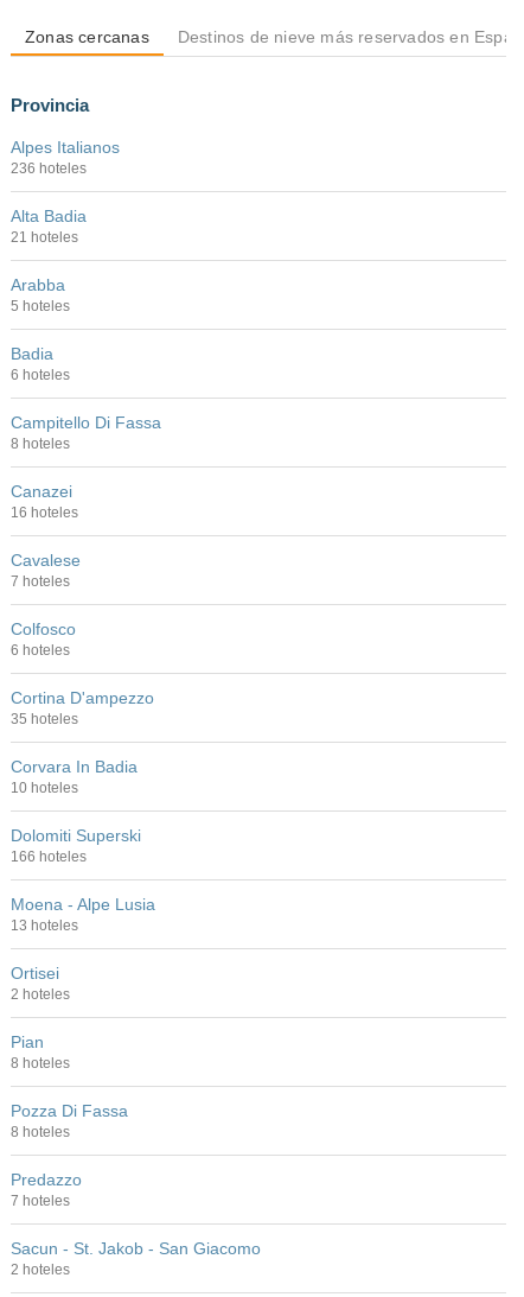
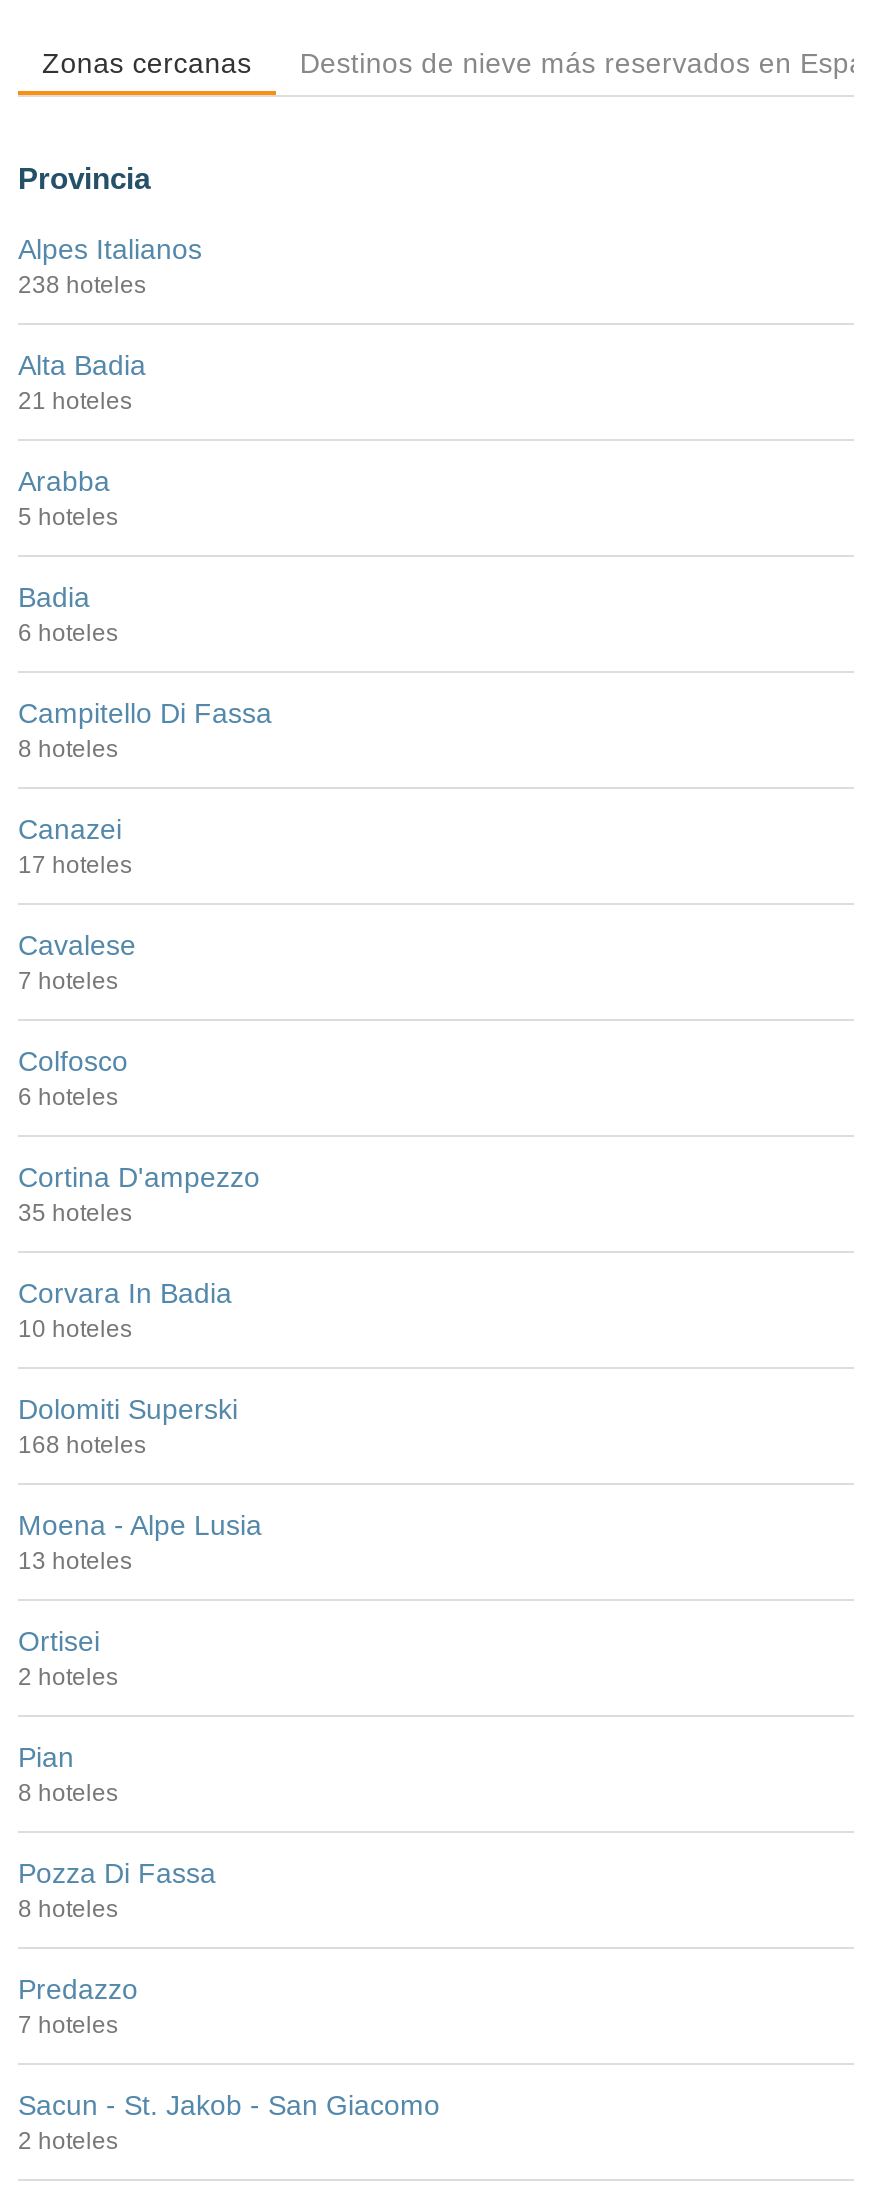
- 236 hoteles
+ 238 hoteles

- 16 hoteles
+ 17 hoteles

- 166 hoteles
+ 168 hoteles
